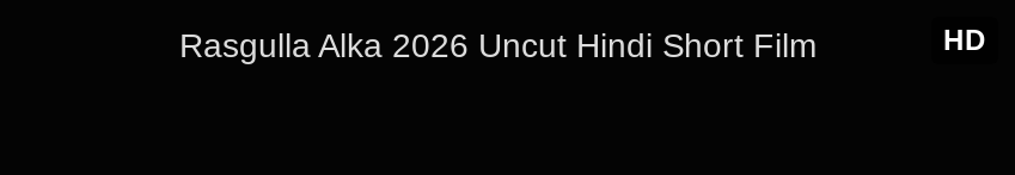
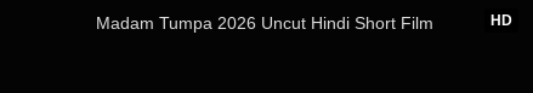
- Rasgulla Alka 2026 Uncut Hindi Short Film
+ Madam Tumpa 2026 Uncut Hindi Short Film
